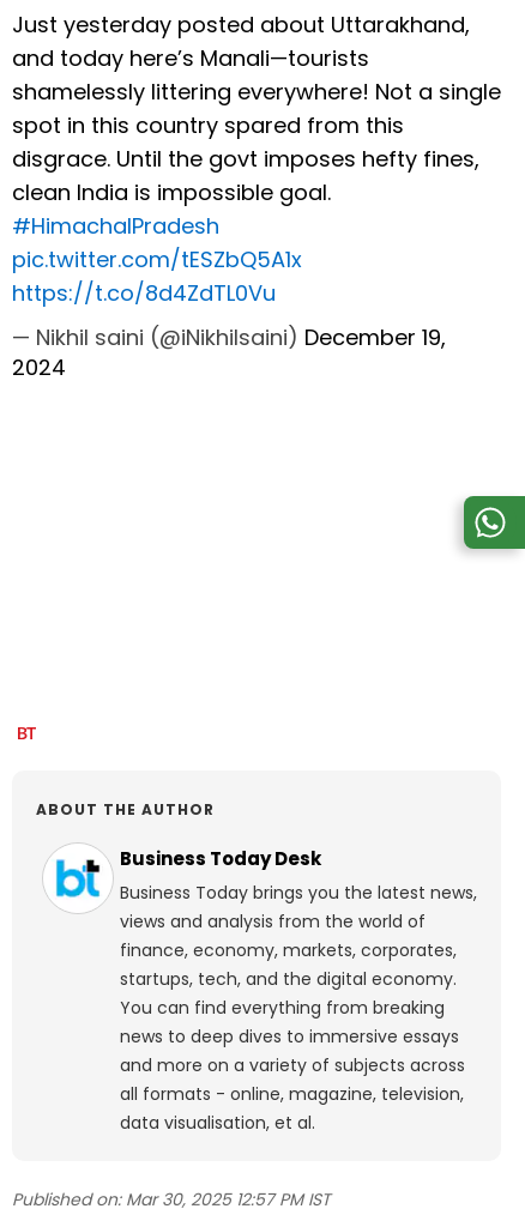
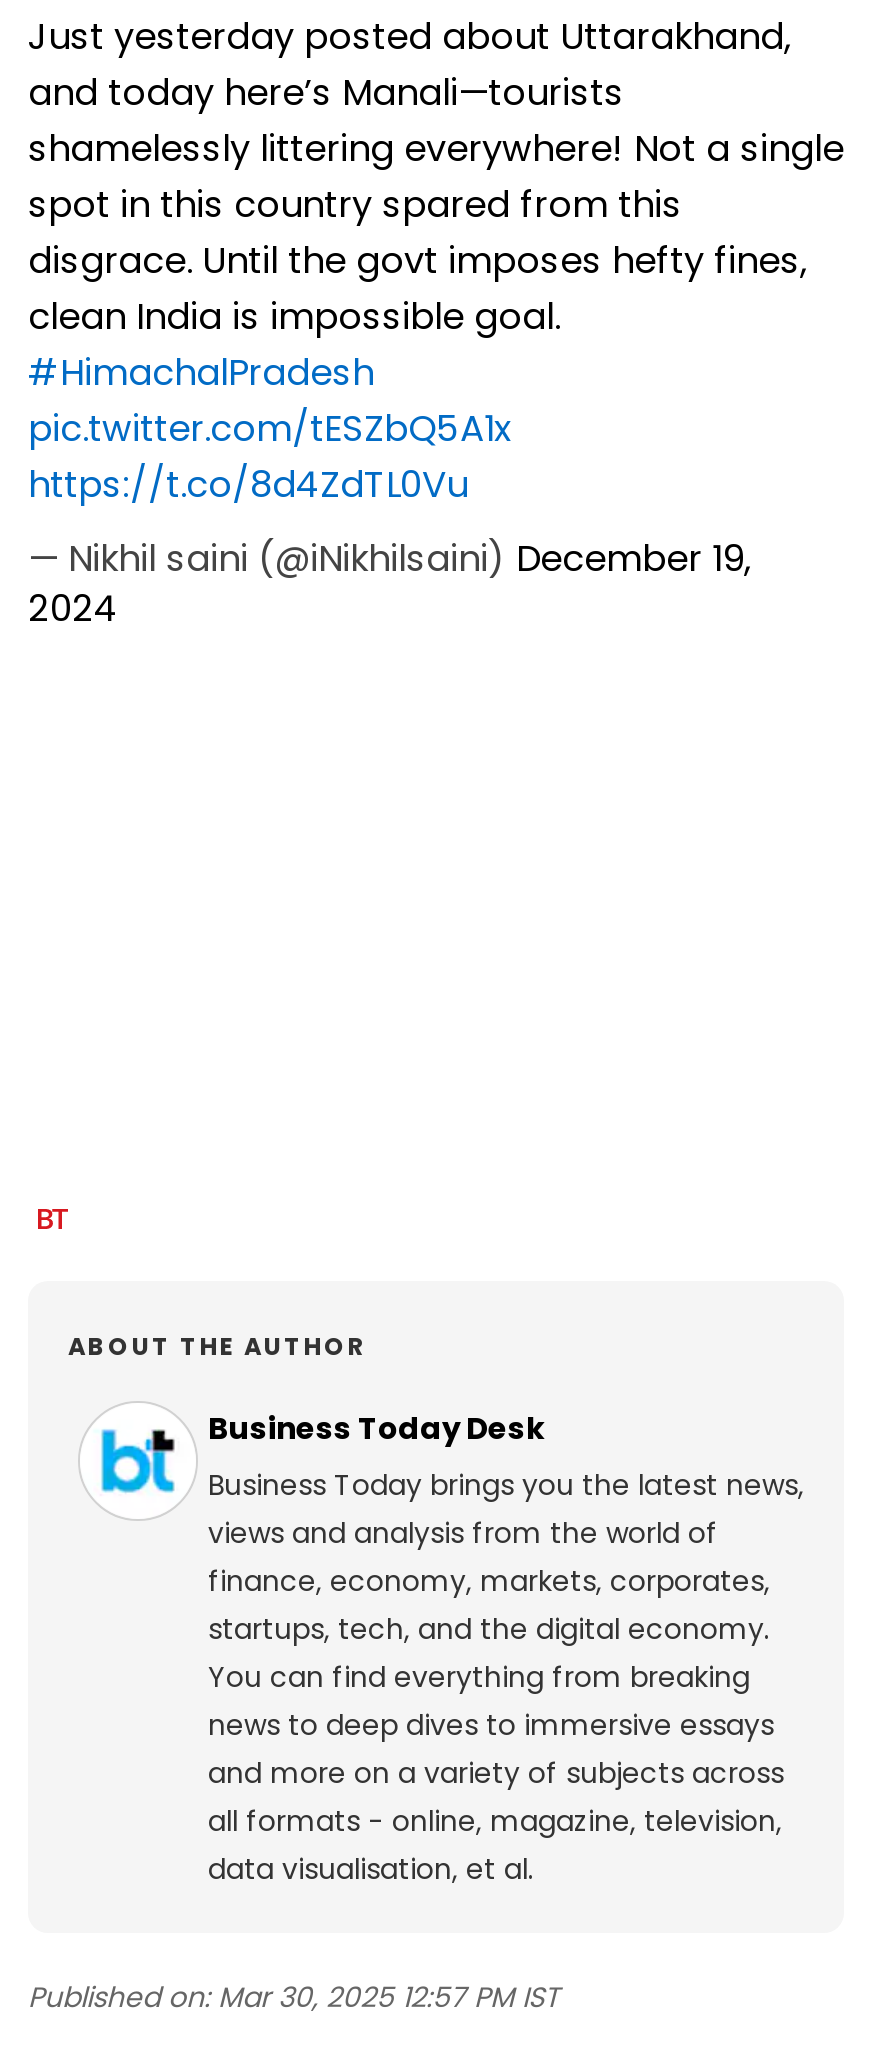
- [image]
